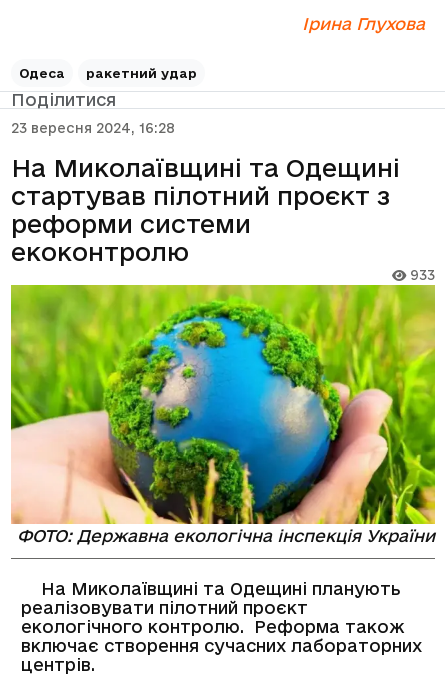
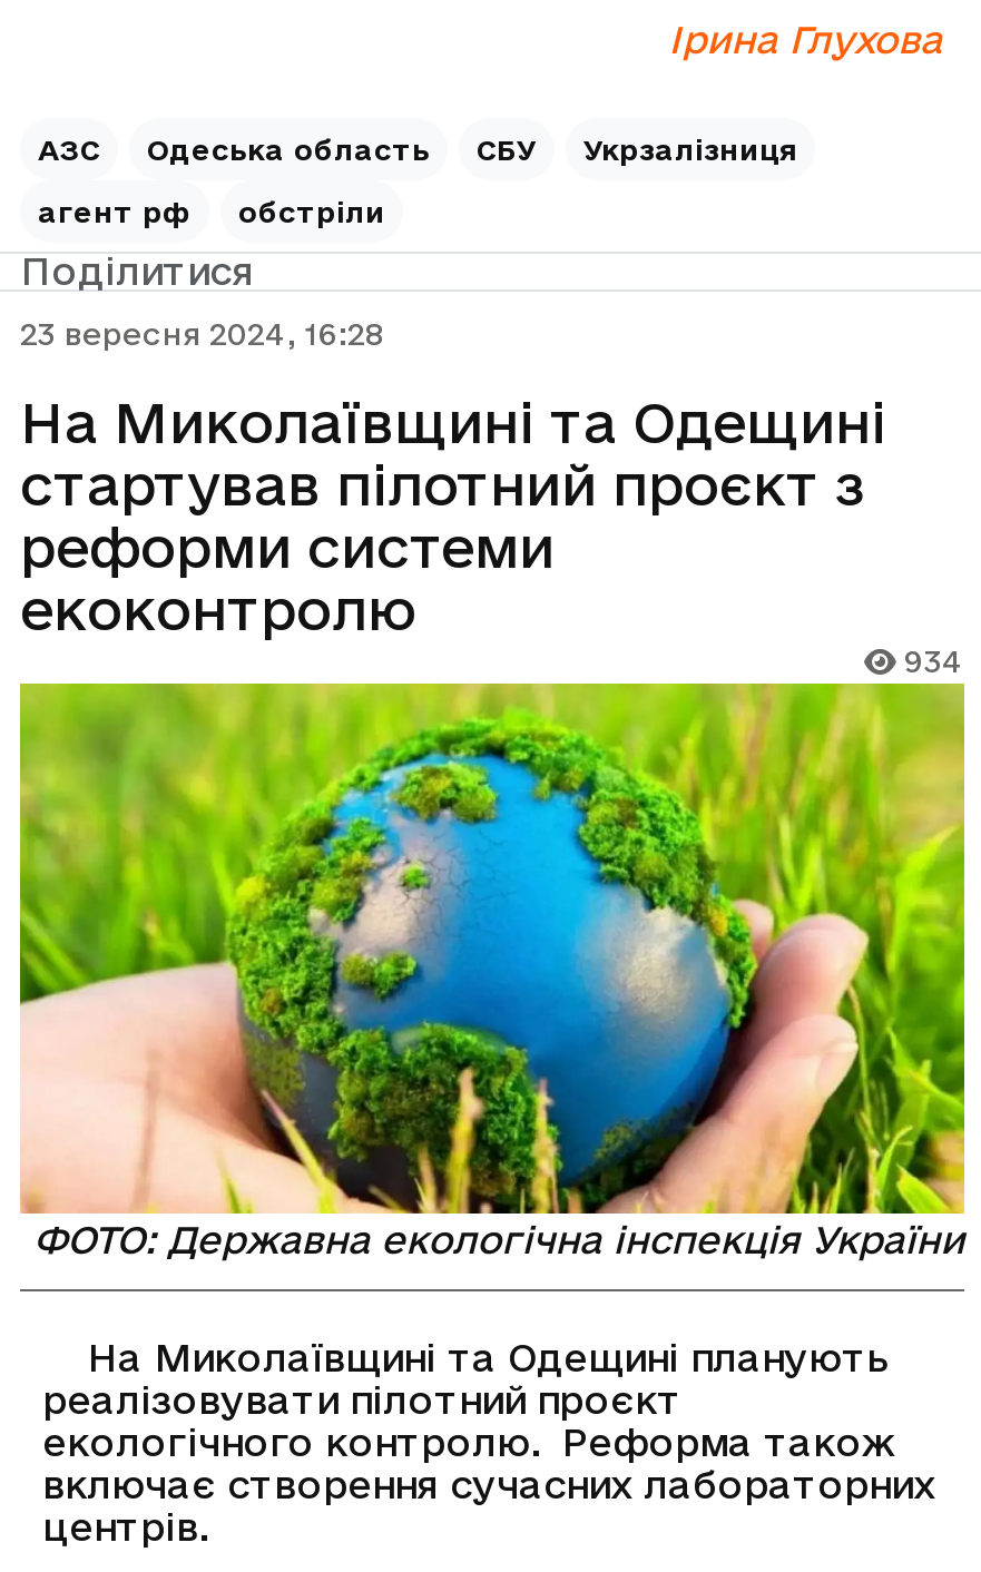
- Одеса
- ракетний удар
+ АЗС
+ Одеська область
+ СБУ
+ Укрзалізниця
+ агент рф
+ обстріли

- 933
+ 934
